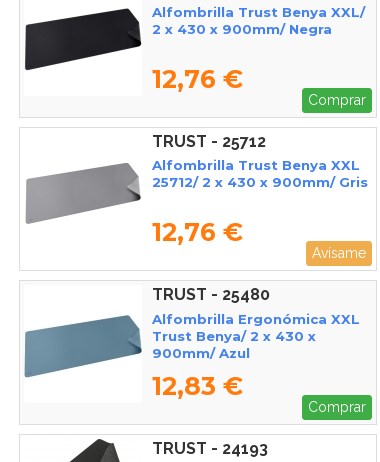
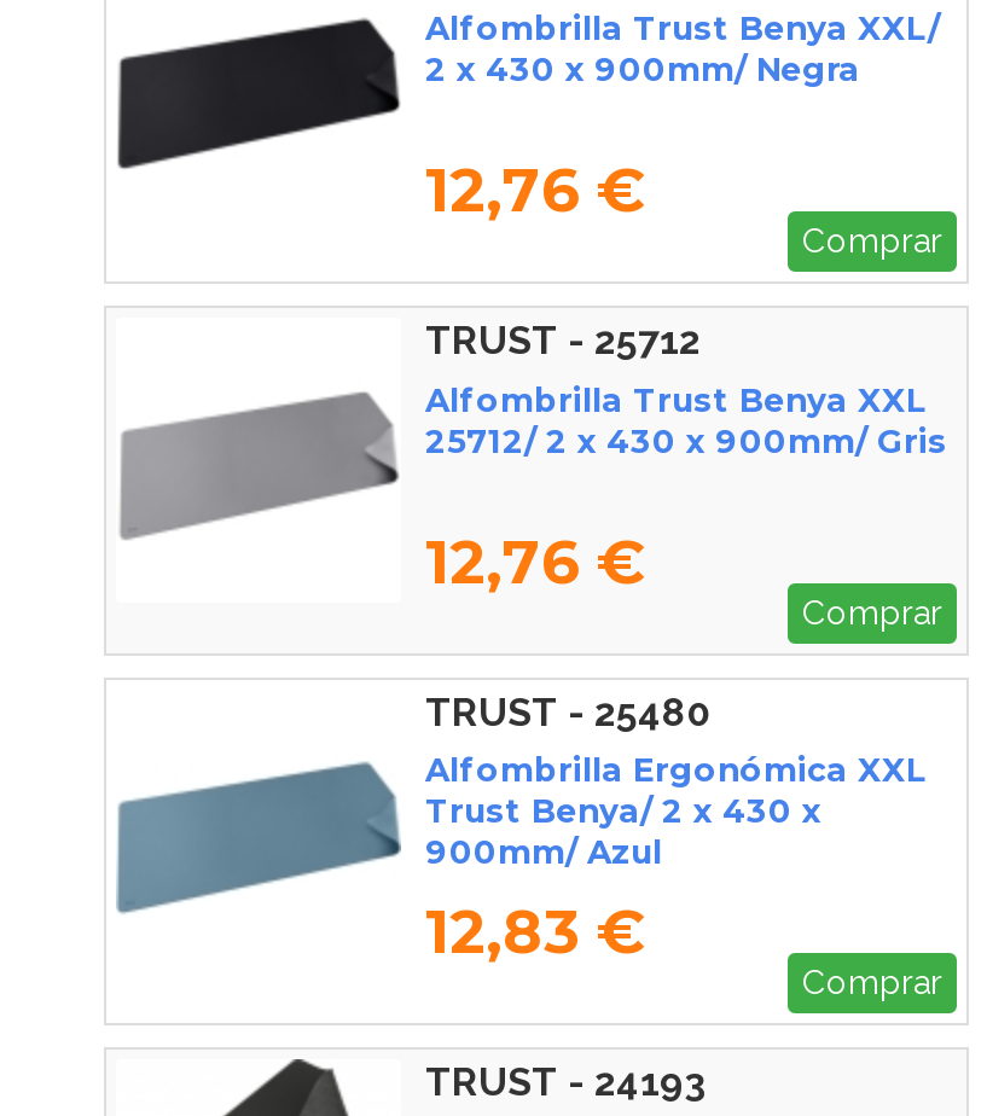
- Avísame
+ Comprar
